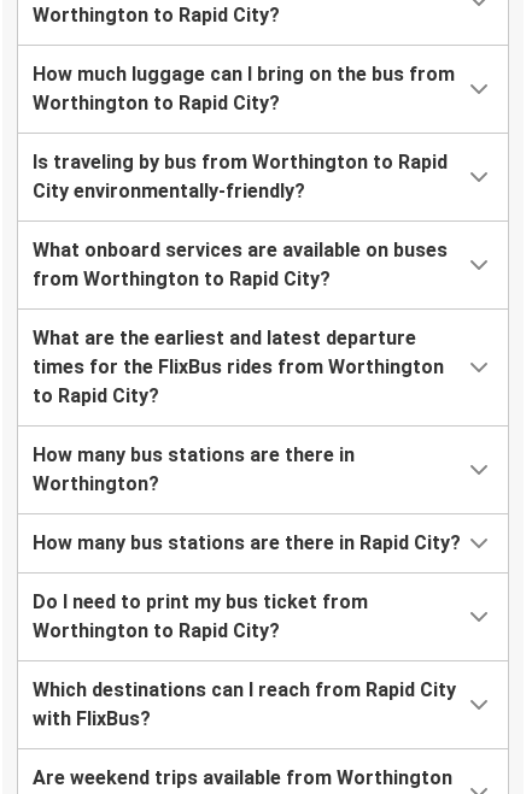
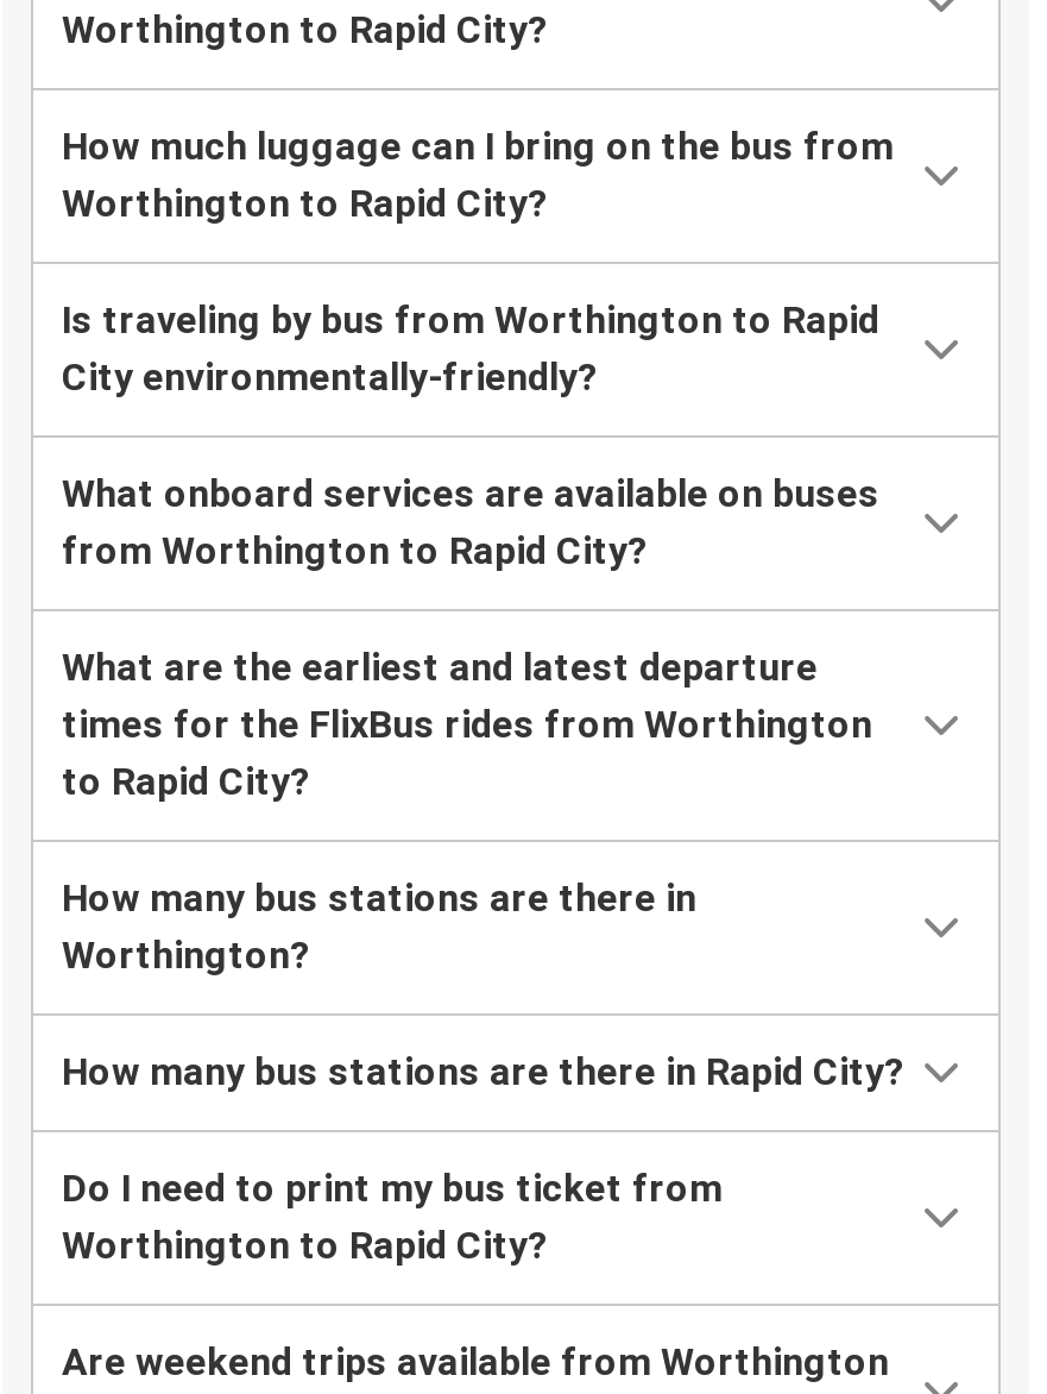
- Which destinations can I reach from Rapid City
- with FlixBus?
